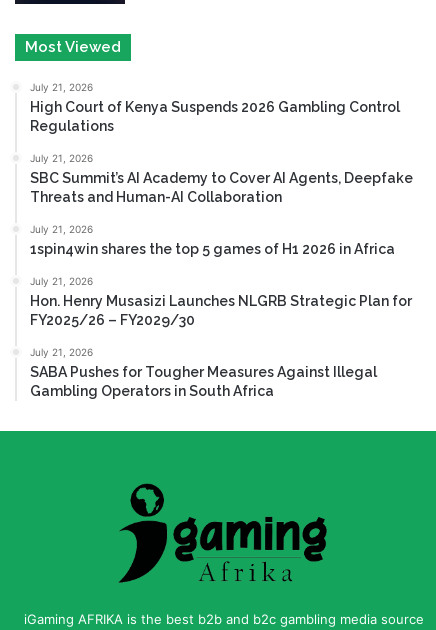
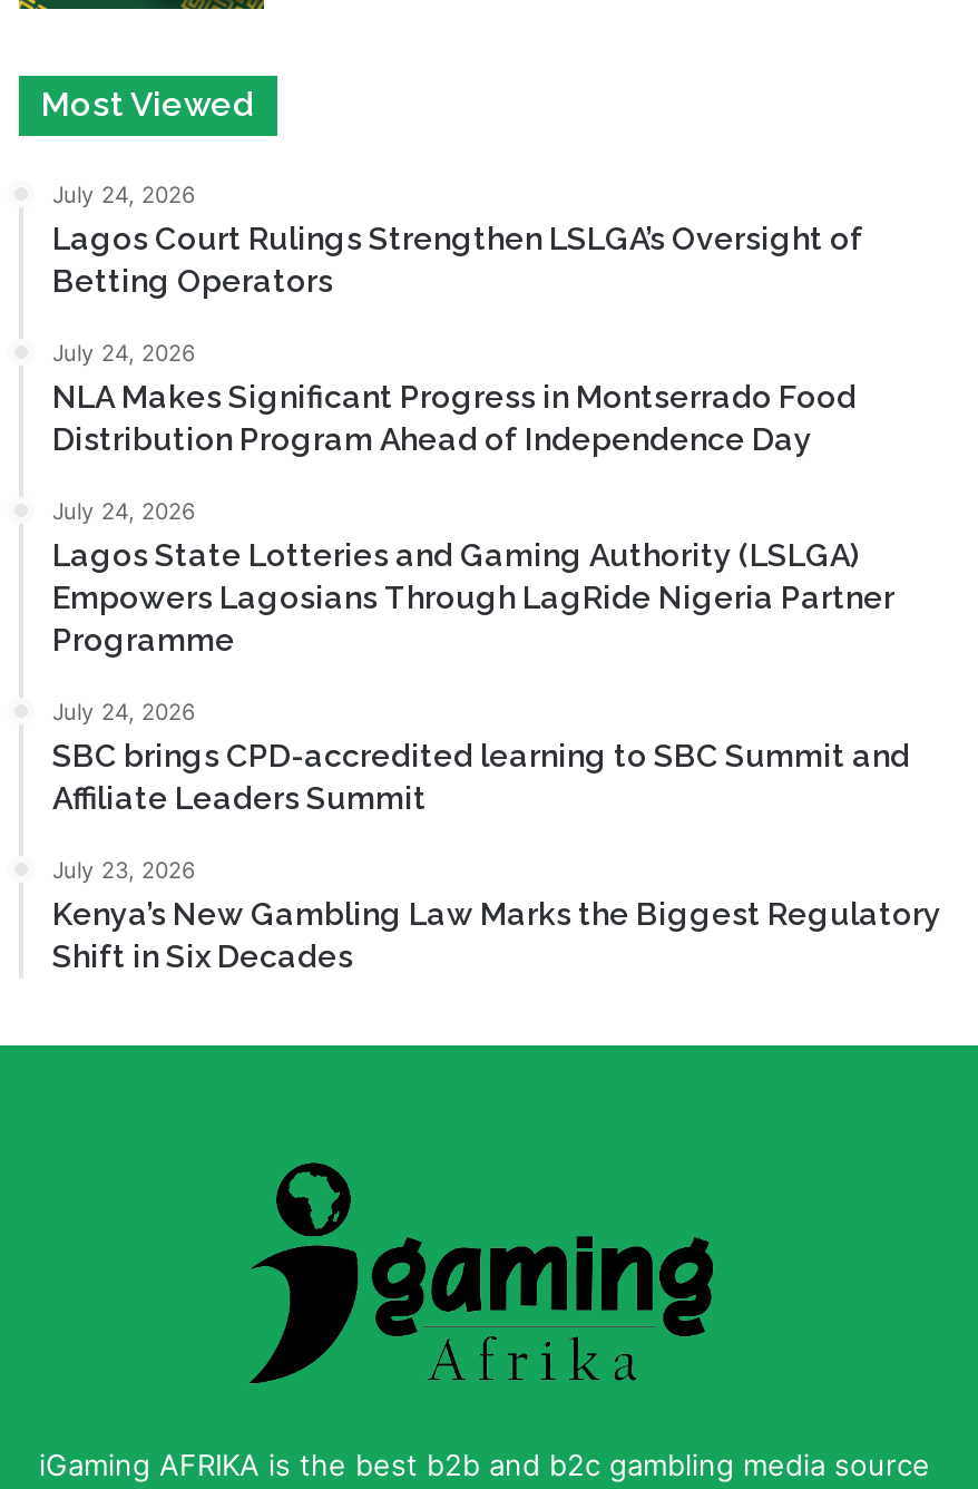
- July 21, 2026
- High Court of Kenya Suspends 2026 Gambling Control
- Regulations
+ July 24, 2026
+ Lagos Court Rulings Strengthen LSLGA’s Oversight of
+ Betting Operators

- July 21, 2026
- SBC Summit’s AI Academy to Cover AI Agents, Deepfake
- Threats and Human-AI Collaboration
+ July 24, 2026
+ NLA Makes Significant Progress in Montserrado Food
+ Distribution Program Ahead of Independence Day

- July 21, 2026
- 1spin4win shares the top 5 games of H1 2026 in Africa
+ July 24, 2026
+ Lagos State Lotteries and Gaming Authority (LSLGA)
+ Empowers Lagosians Through LagRide Nigeria Partner
+ Programme

- July 21, 2026
- Hon. Henry Musasizi Launches NLGRB Strategic Plan for
- FY2025/26 – FY2029/30
+ July 24, 2026
+ SBC brings CPD-accredited learning to SBC Summit and
+ Affiliate Leaders Summit

- July 21, 2026
- SABA Pushes for Tougher Measures Against Illegal
- Gambling Operators in South Africa
+ July 23, 2026
+ Kenya’s New Gambling Law Marks the Biggest Regulatory
+ Shift in Six Decades
